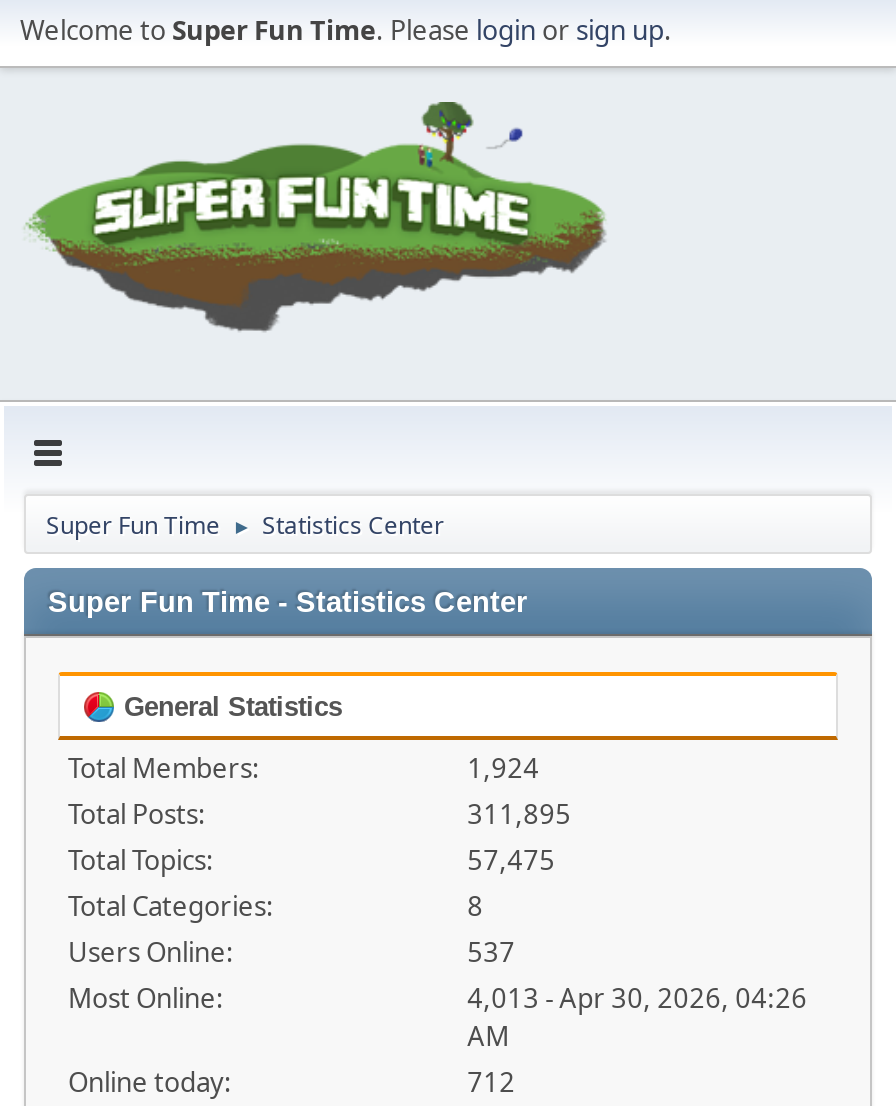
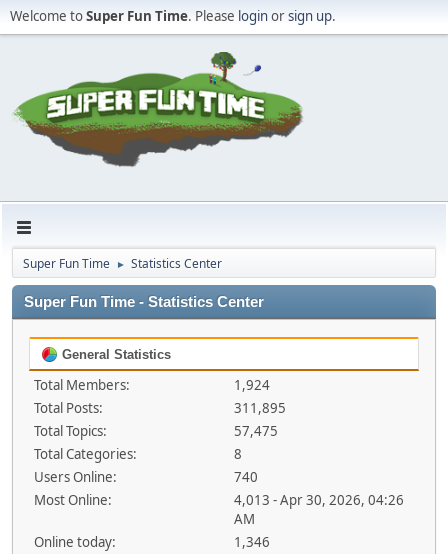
- 537
+ 740

- 712
+ 1,346
